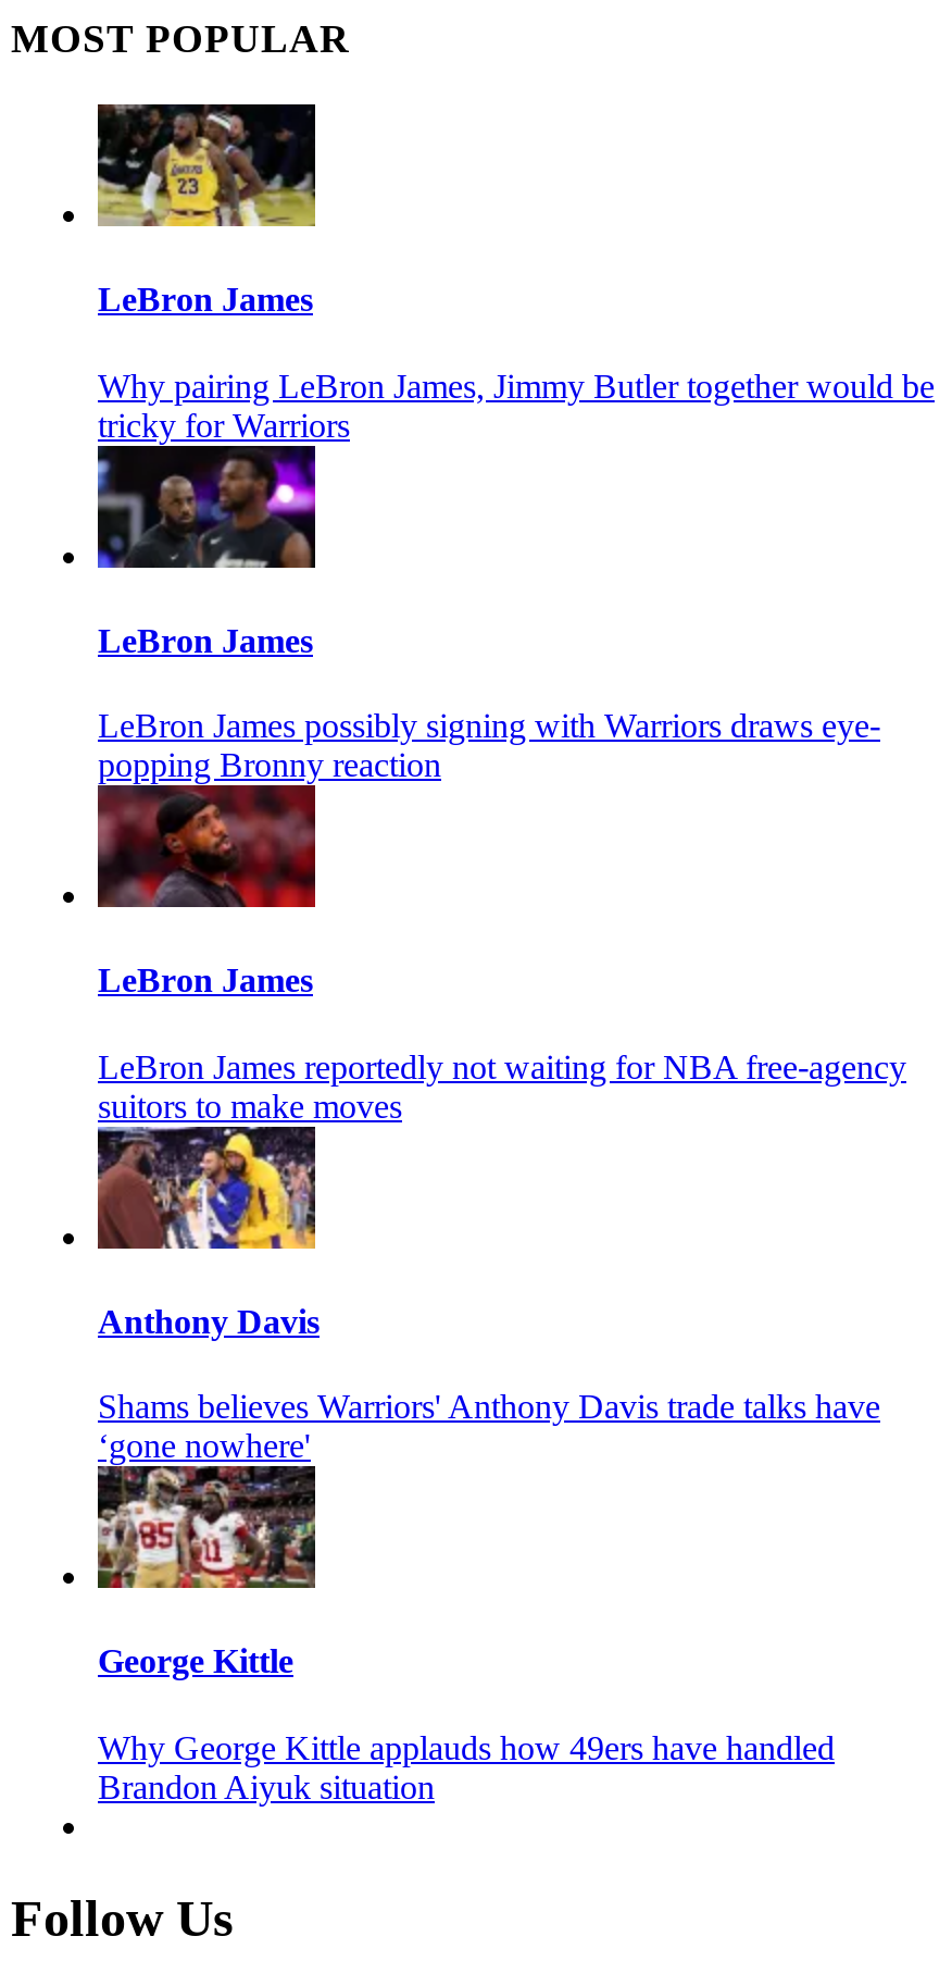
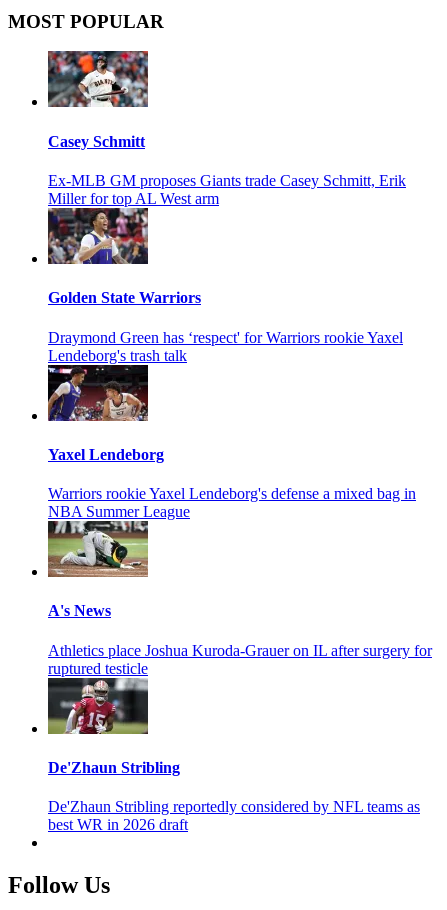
- [image]
- LeBron James
+ [image]
+ Casey Schmitt

- Why pairing LeBron James, Jimmy Butler together would be
- tricky for Warriors
+ Ex-MLB GM proposes Giants trade Casey Schmitt, Erik
+ Miller for top AL West arm

- [image]
- LeBron James
+ [image]
+ Golden State Warriors

- LeBron James possibly signing with Warriors draws eye-
- popping Bronny reaction
+ Draymond Green has ‘respect' for Warriors rookie Yaxel
+ Lendeborg's trash talk

- [image]
- LeBron James
+ [image]
+ Yaxel Lendeborg

- LeBron James reportedly not waiting for NBA free-agency
- suitors to make moves
+ Warriors rookie Yaxel Lendeborg's defense a mixed bag in
+ NBA Summer League

- [image]
- Anthony Davis
+ [image]
+ A's News

- Shams believes Warriors' Anthony Davis trade talks have
- ‘gone nowhere'
+ Athletics place Joshua Kuroda-Grauer on IL after surgery for
+ ruptured testicle

- [image]
- George Kittle
+ [image]
+ De'Zhaun Stribling

- Why George Kittle applauds how 49ers have handled
- Brandon Aiyuk situation
+ De'Zhaun Stribling reportedly considered by NFL teams as
+ best WR in 2026 draft
